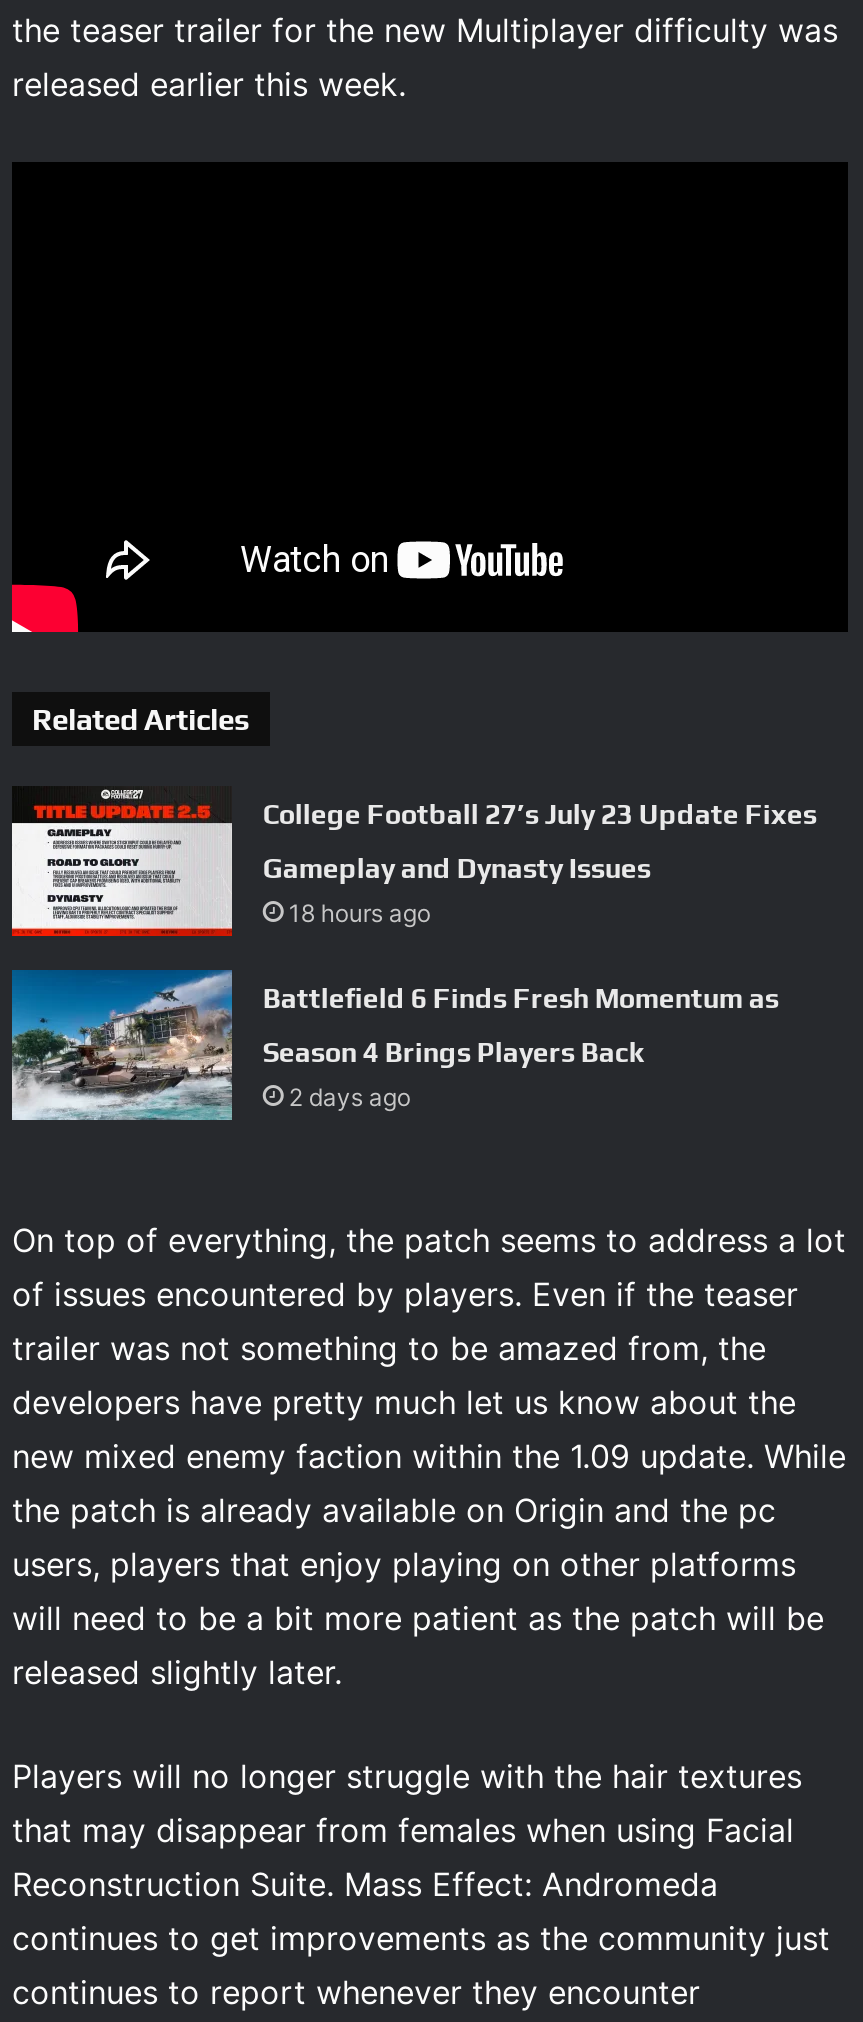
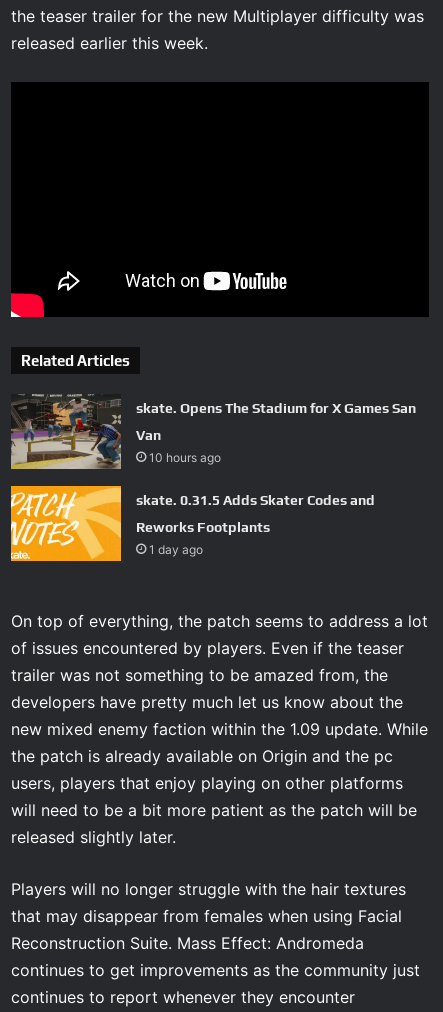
- [image]
- College Football 27’s July 23 Update Fixes
+ [image]
+ skate. Opens The Stadium for X Games San

- Gameplay and Dynasty Issues
- 18 hours ago
+ Van
+ 10 hours ago

- [image]
- Battlefield 6 Finds Fresh Momentum as
+ [image]
+ skate. 0.31.5 Adds Skater Codes and

- Season 4 Brings Players Back
- 2 days ago
+ Reworks Footplants
+ 1 day ago
